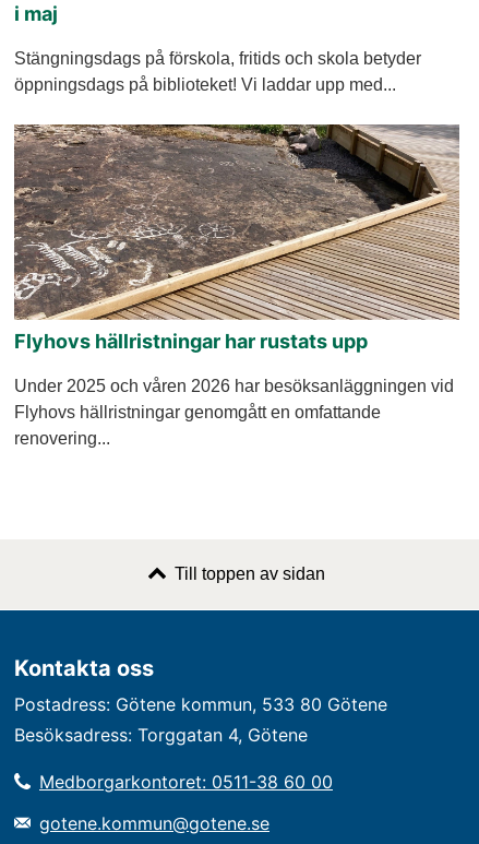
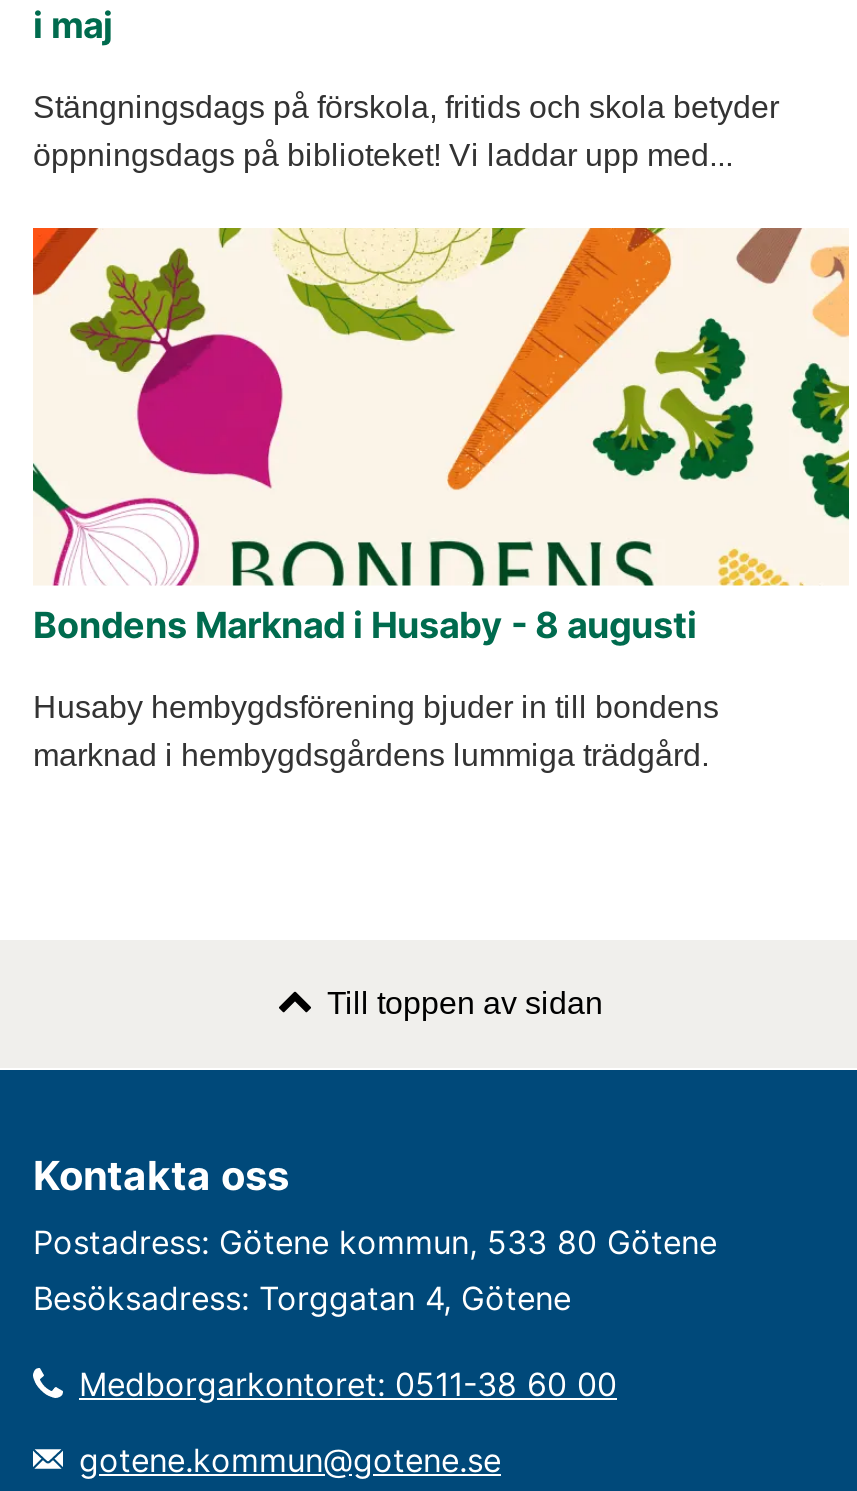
- [image]
- Flyhovs hällristningar har rustats upp
+ [image]
+ Bondens Marknad i Husaby - 8 augusti

- Under 2025 och våren 2026 har besöksanläggningen vid
- Flyhovs hällristningar genomgått en omfattande
- renovering...
+ Husaby hembygdsförening bjuder in till bondens
+ marknad i hembygdsgårdens lummiga trädgård.
